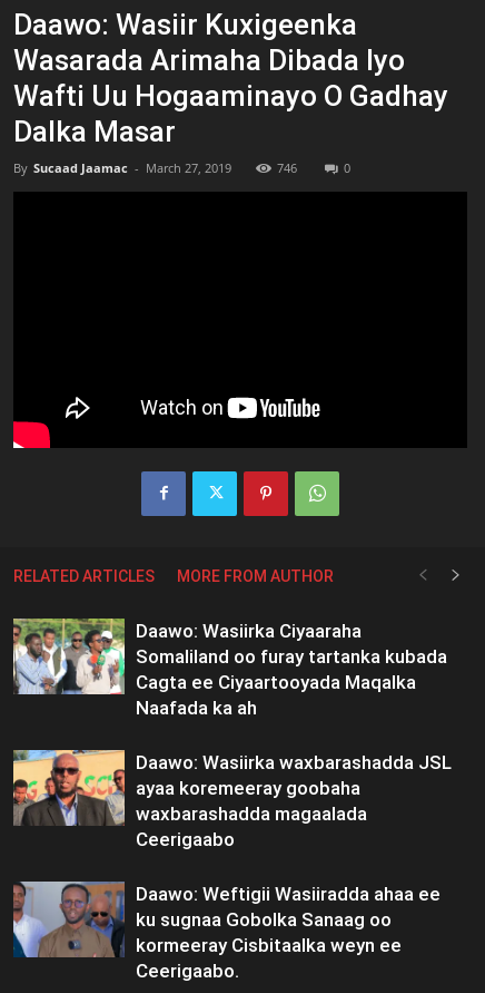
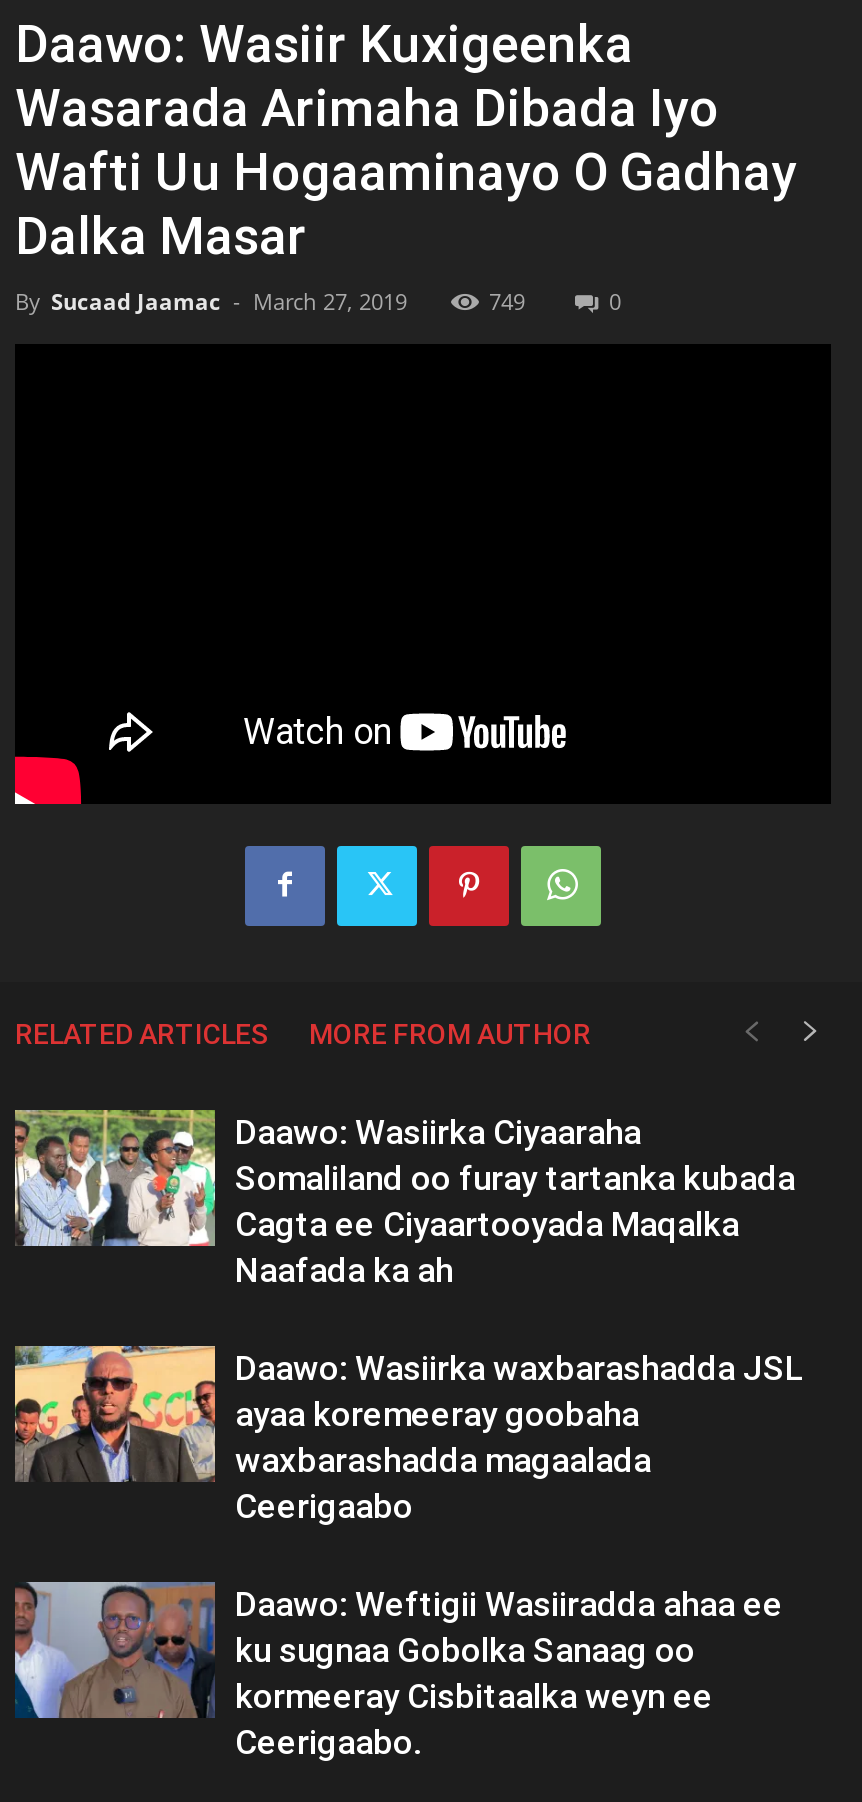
- 746
+ 749
